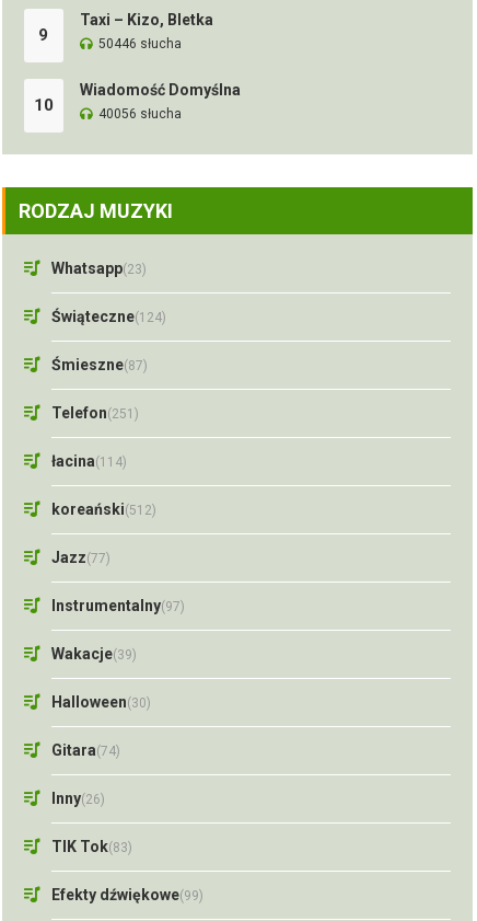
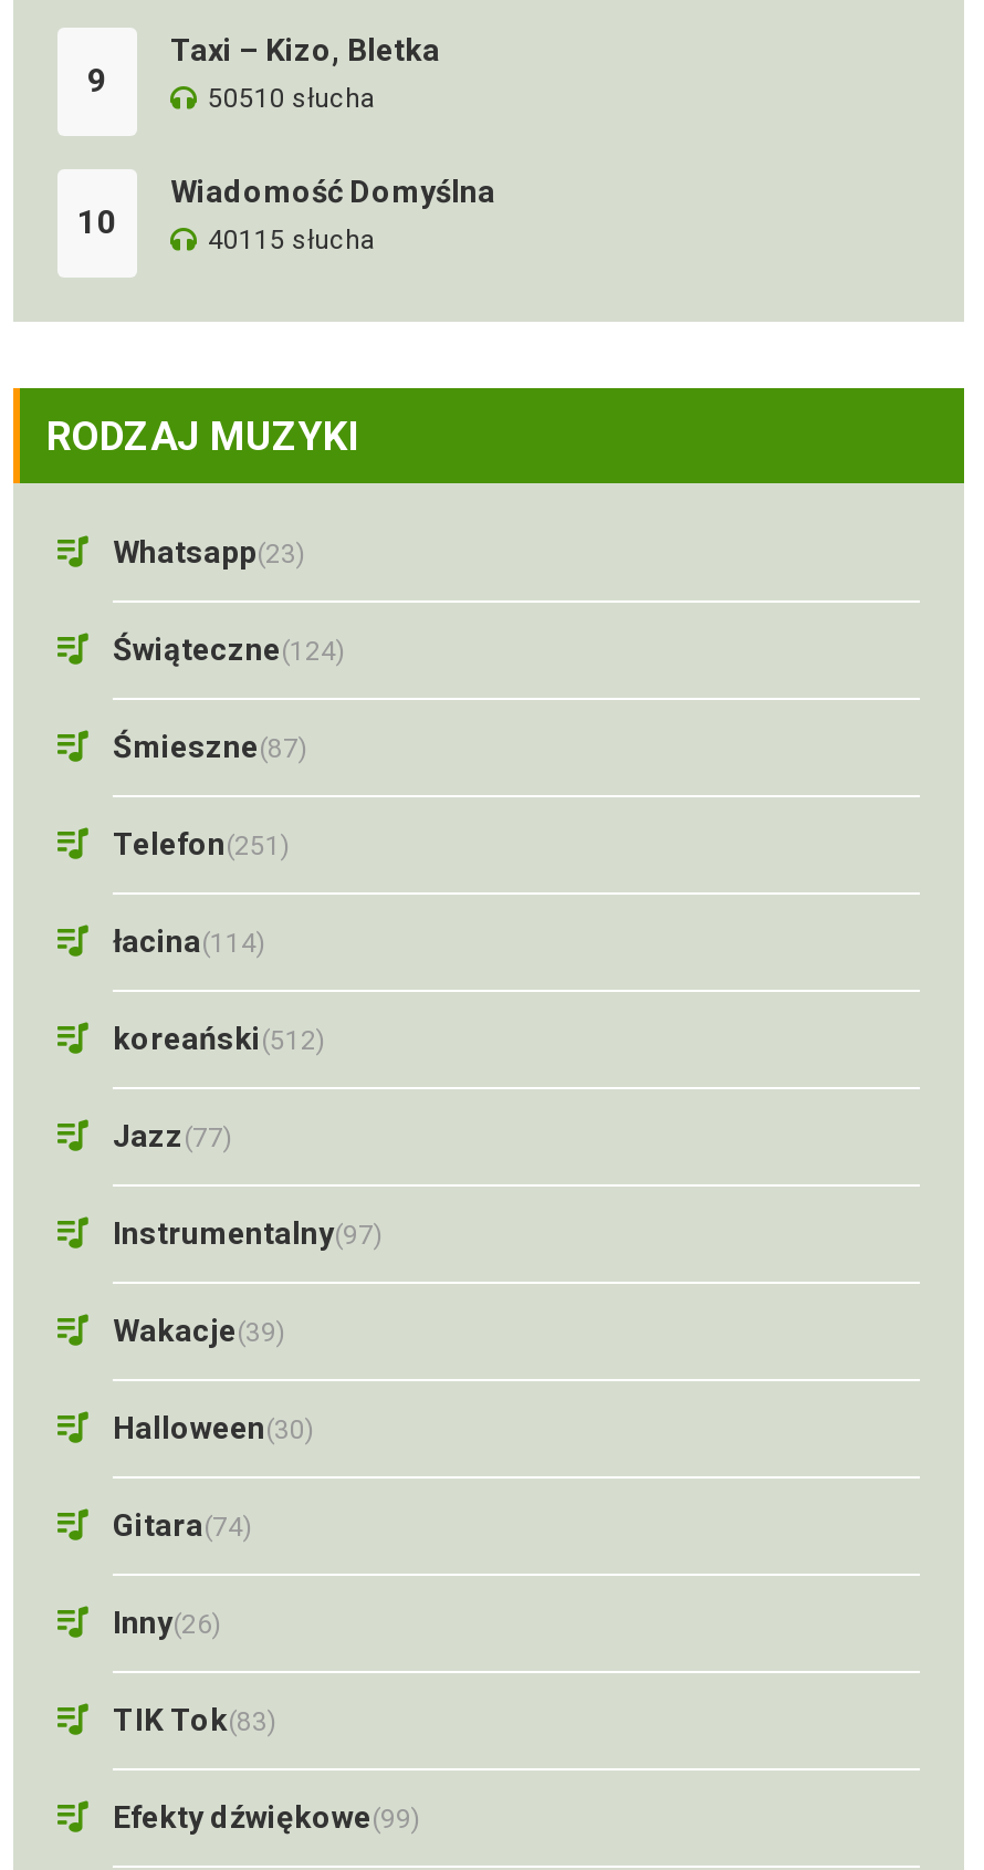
- 50446 słucha
+ 50510 słucha

- 40056 słucha
+ 40115 słucha
